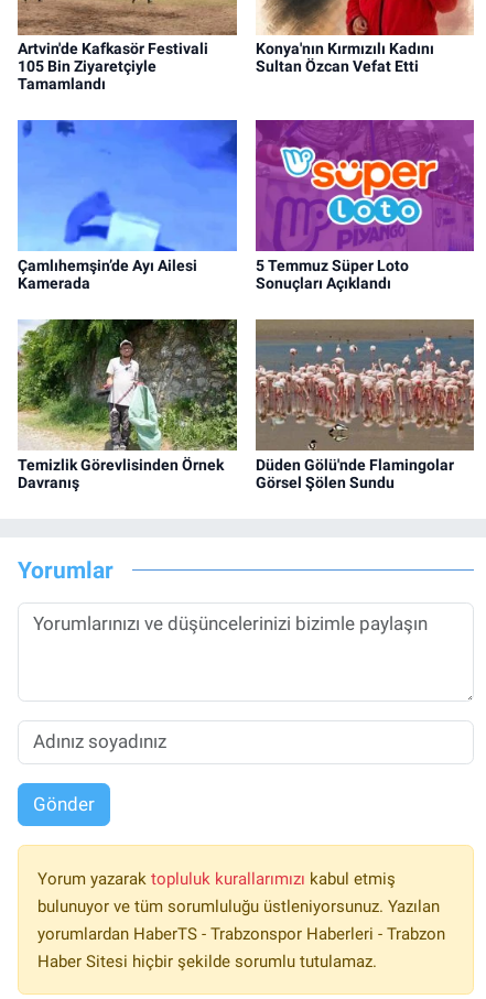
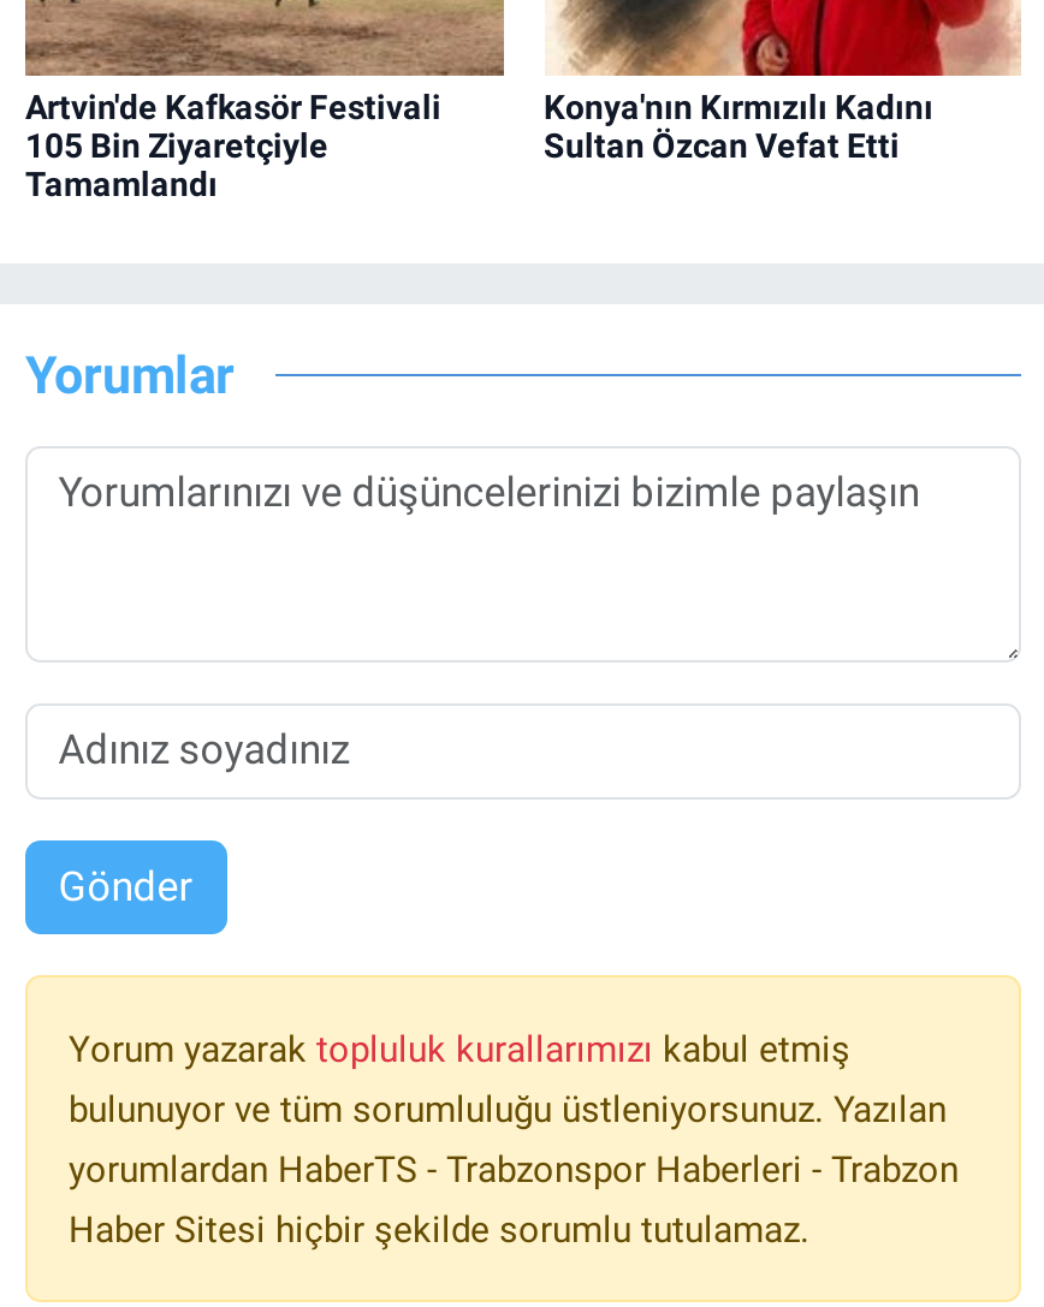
- [image]
- Çamlıhemşin’de Ayı Ailesi
- Kamerada

- [image]
- 5 Temmuz Süper Loto
- Sonuçları Açıklandı

- [image]
- Temizlik Görevlisinden Örnek
- Davranış

- [image]
- Düden Gölü'nde Flamingolar
- Görsel Şölen Sundu
